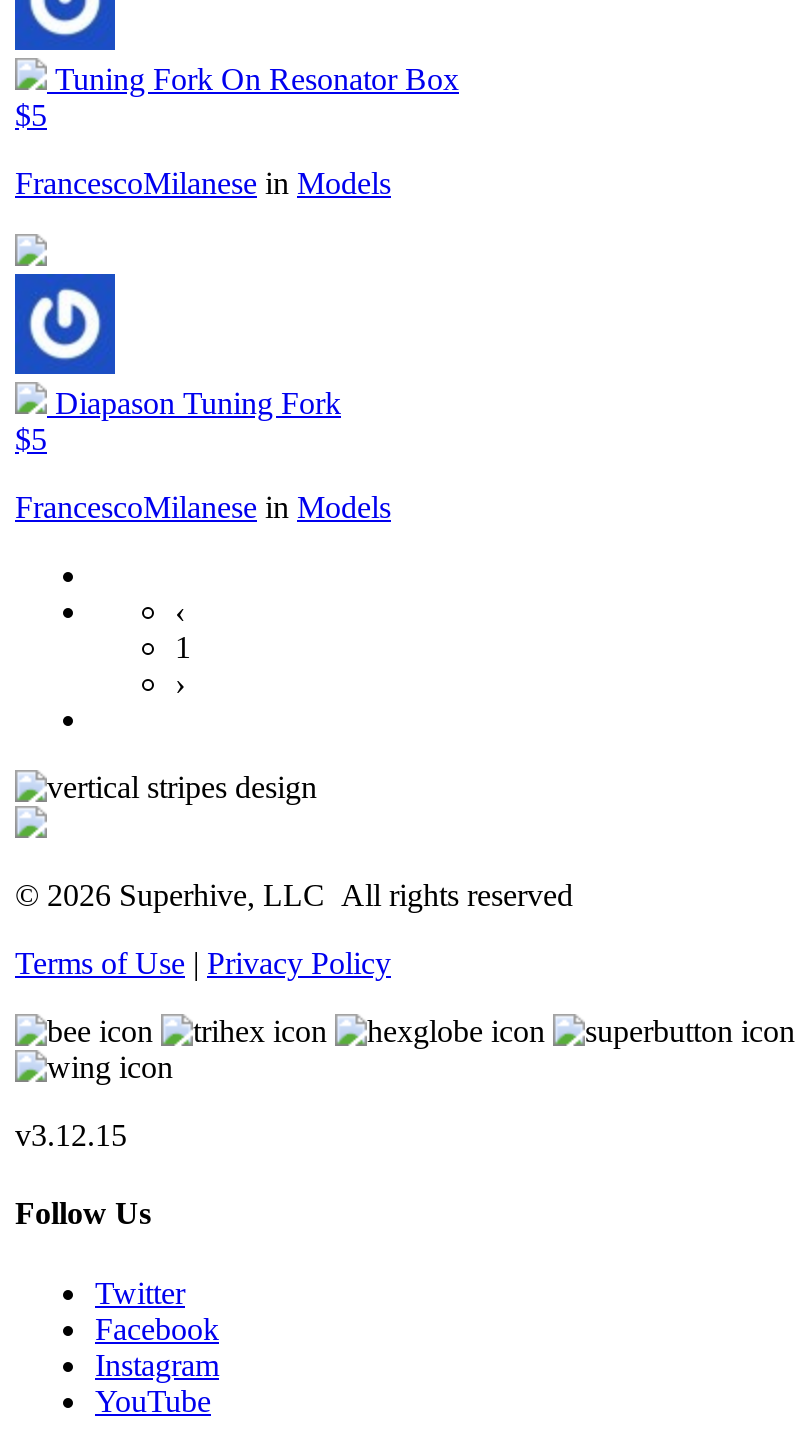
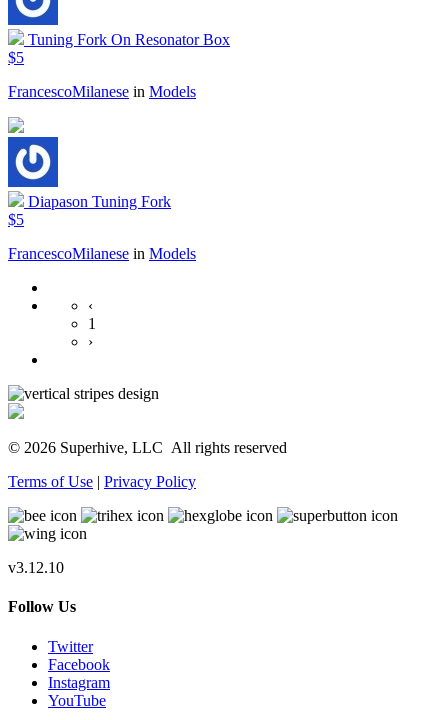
- v3.12.15
+ v3.12.10
